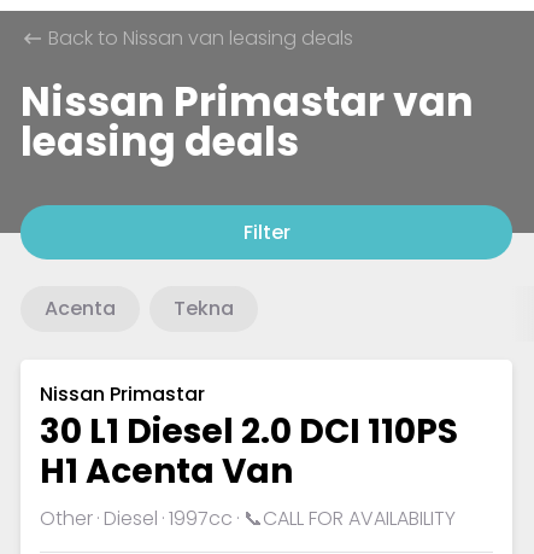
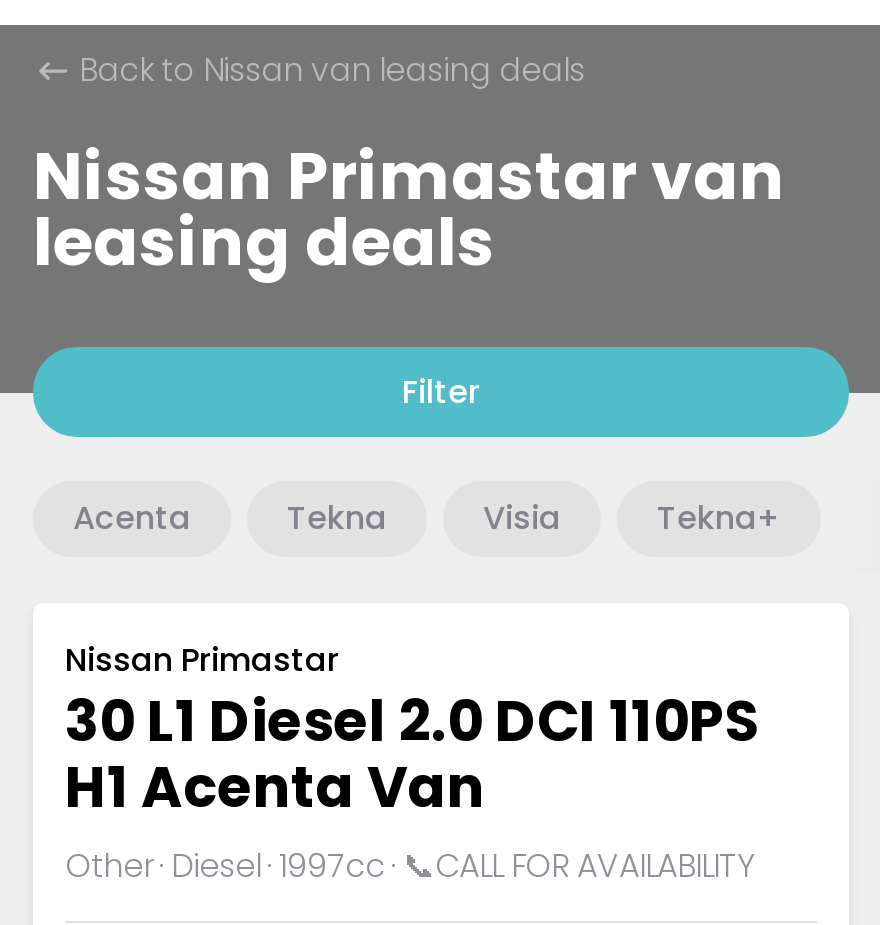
+ Visia
+ Tekna+
